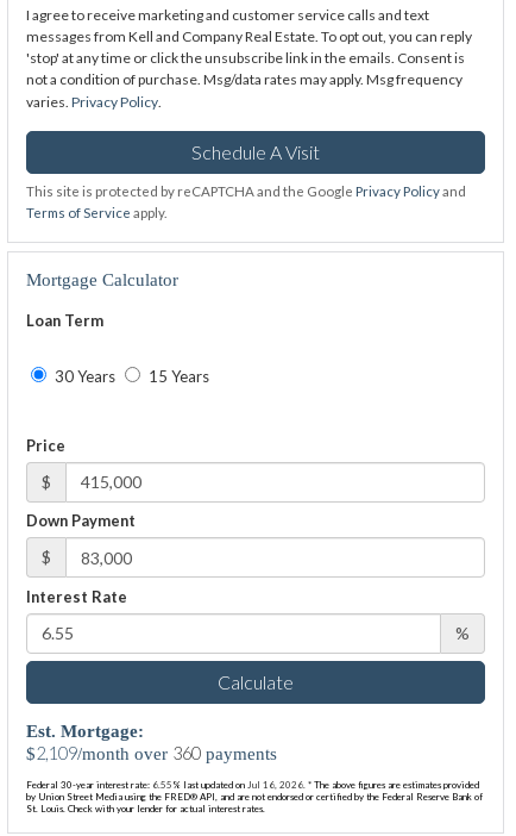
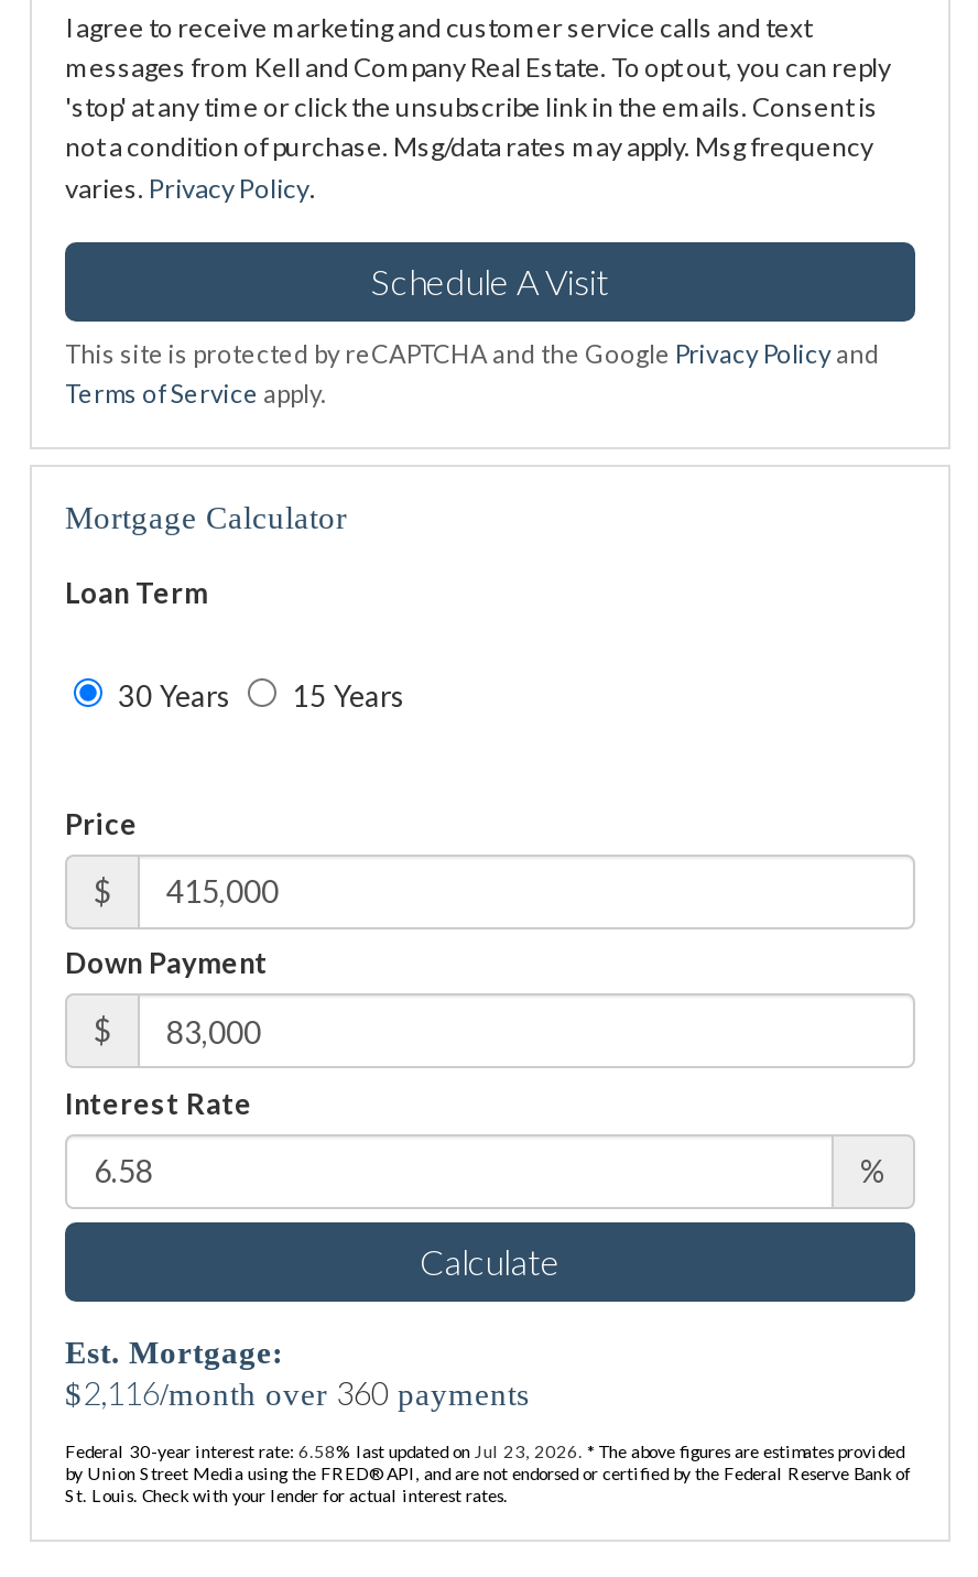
- $2,109/month over 360 payments
+ $2,116/month over 360 payments

- Federal 30-year interest rate: 6.55% last updated on Jul 16, 2026. * The above figures are estimates provided
+ Federal 30-year interest rate: 6.58% last updated on Jul 23, 2026. * The above figures are estimates provided
